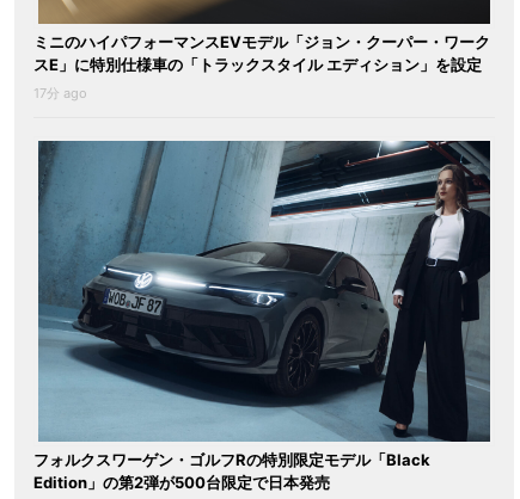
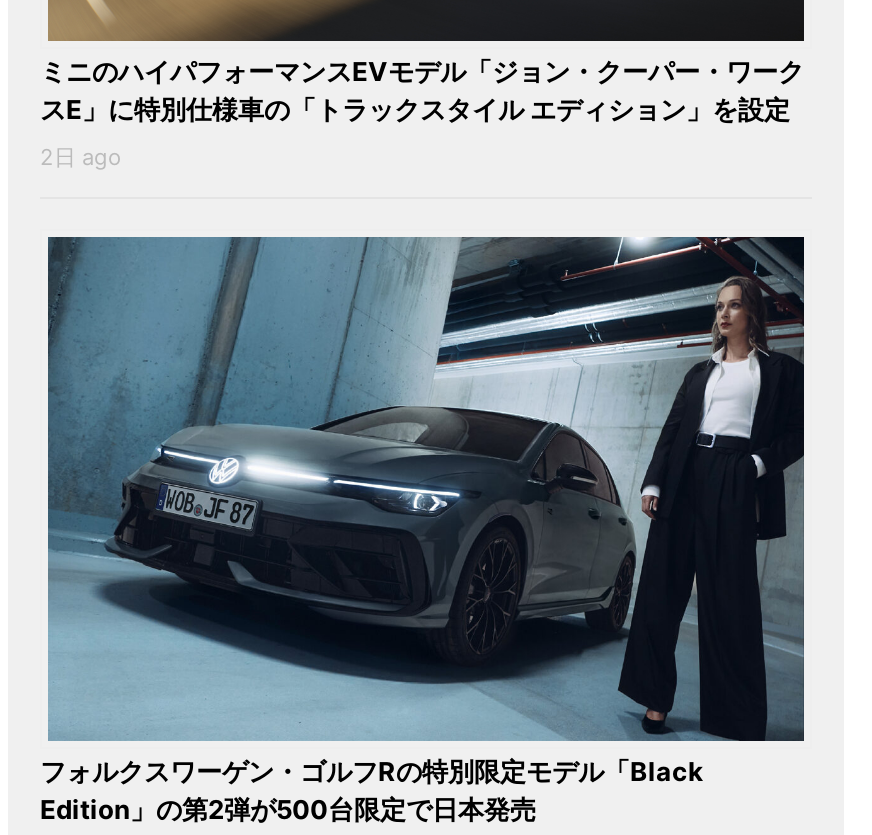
- 17分 ago
+ 2日 ago
